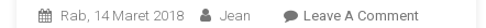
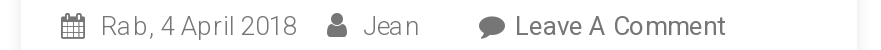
- Rab, 14 Maret 2018
+ Rab, 4 April 2018
